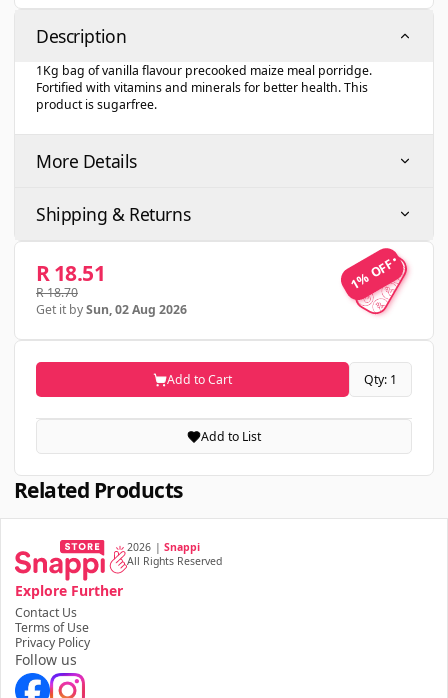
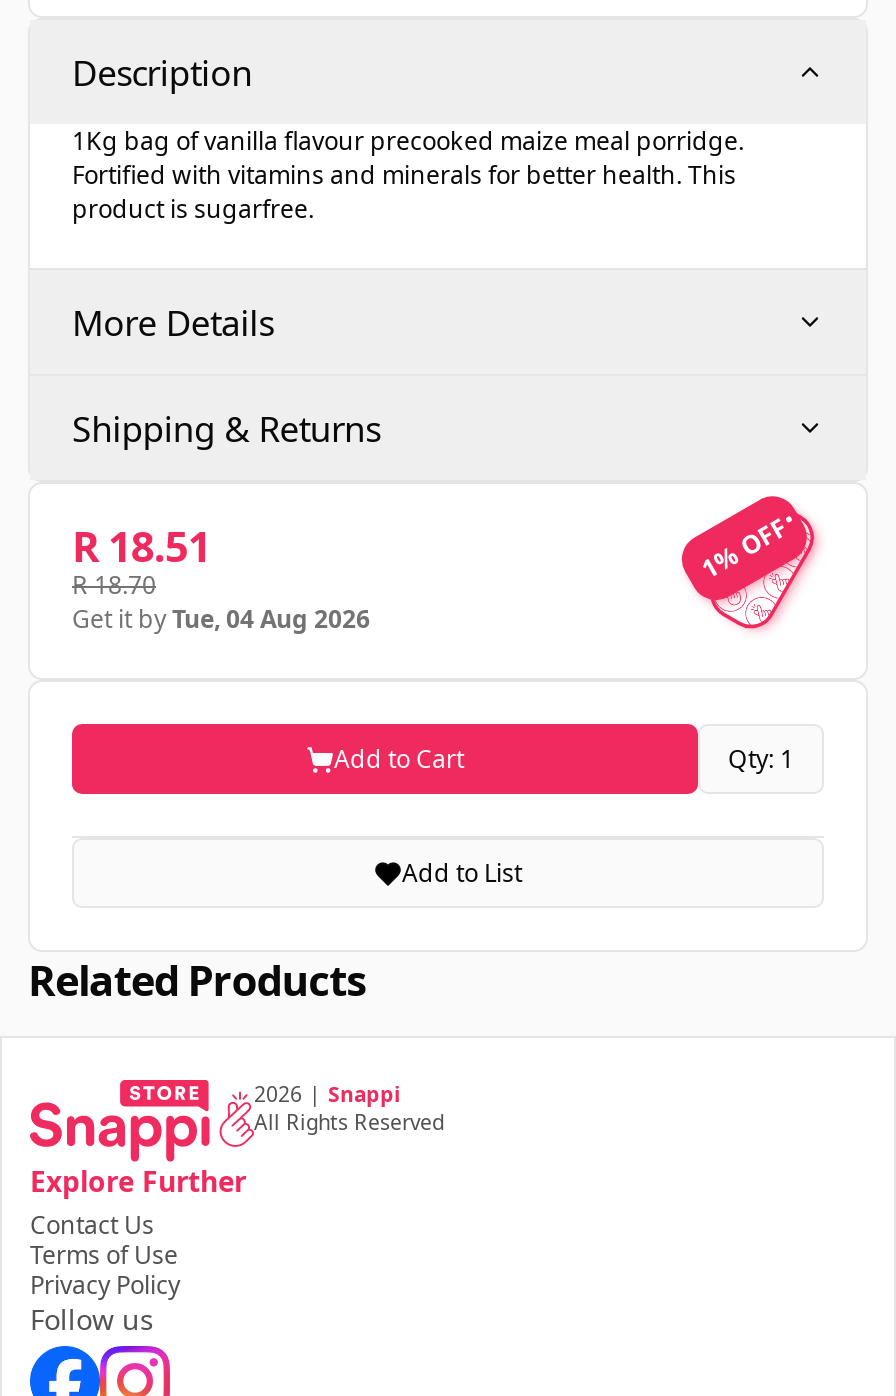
- Get it by Sun, 02 Aug 2026
+ Get it by Tue, 04 Aug 2026
